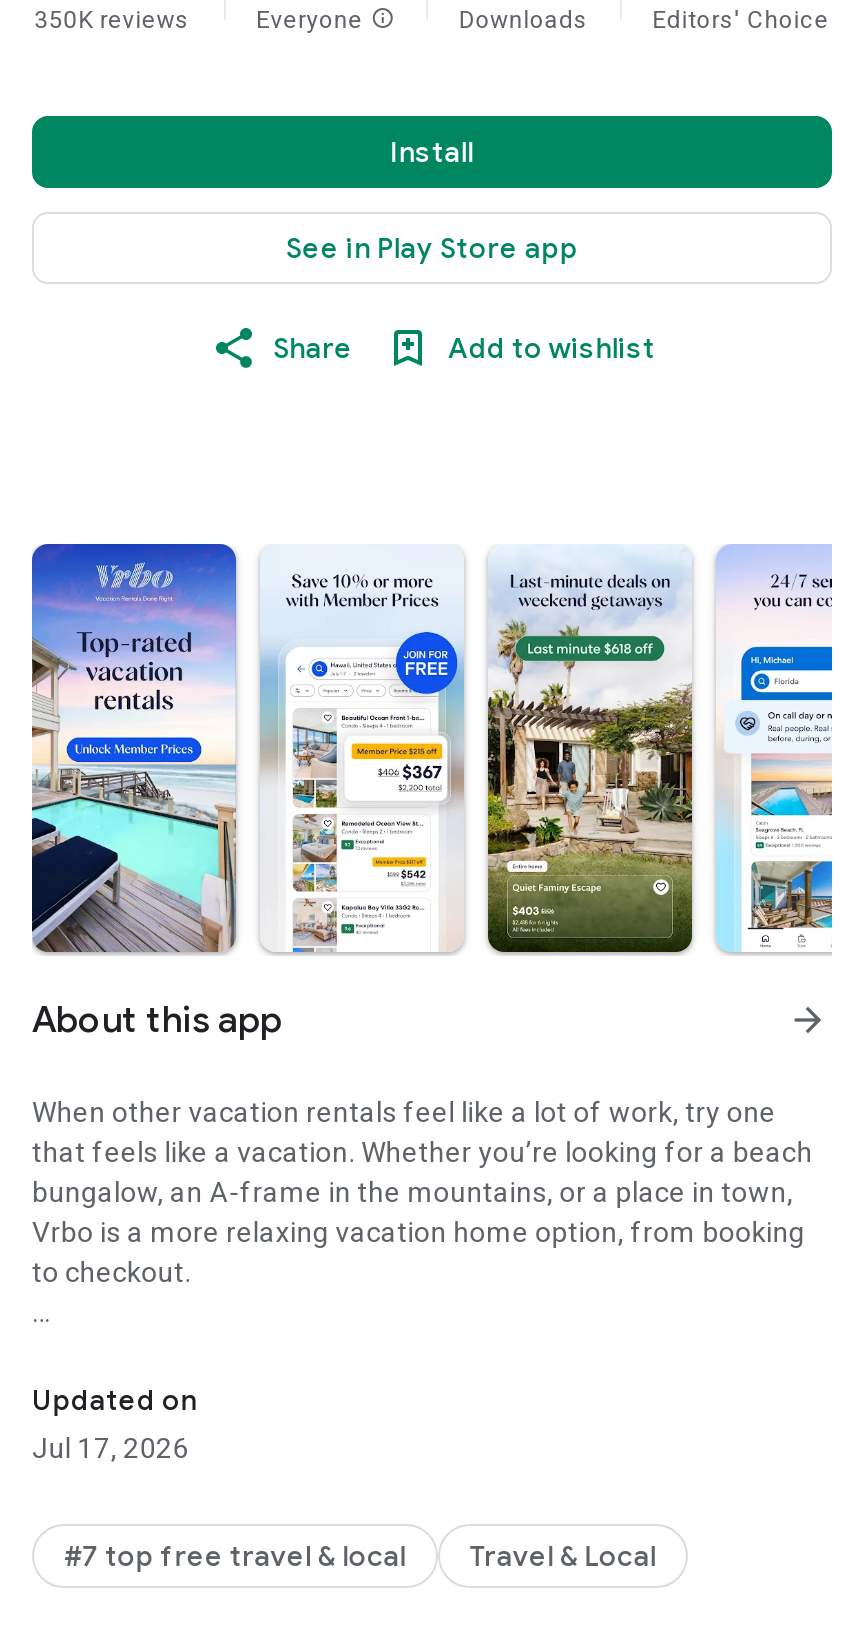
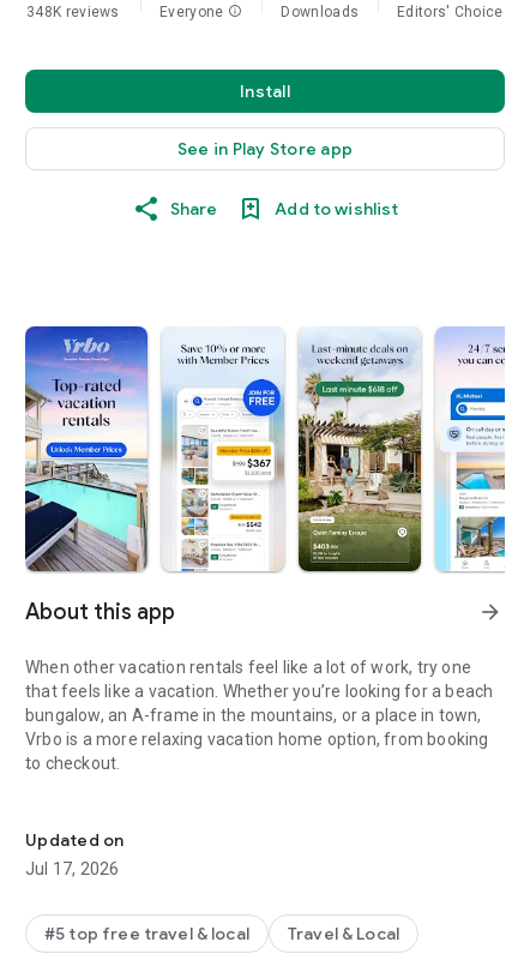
- 350K reviews
+ 348K reviews

- #7 top free travel & local
+ #5 top free travel & local
